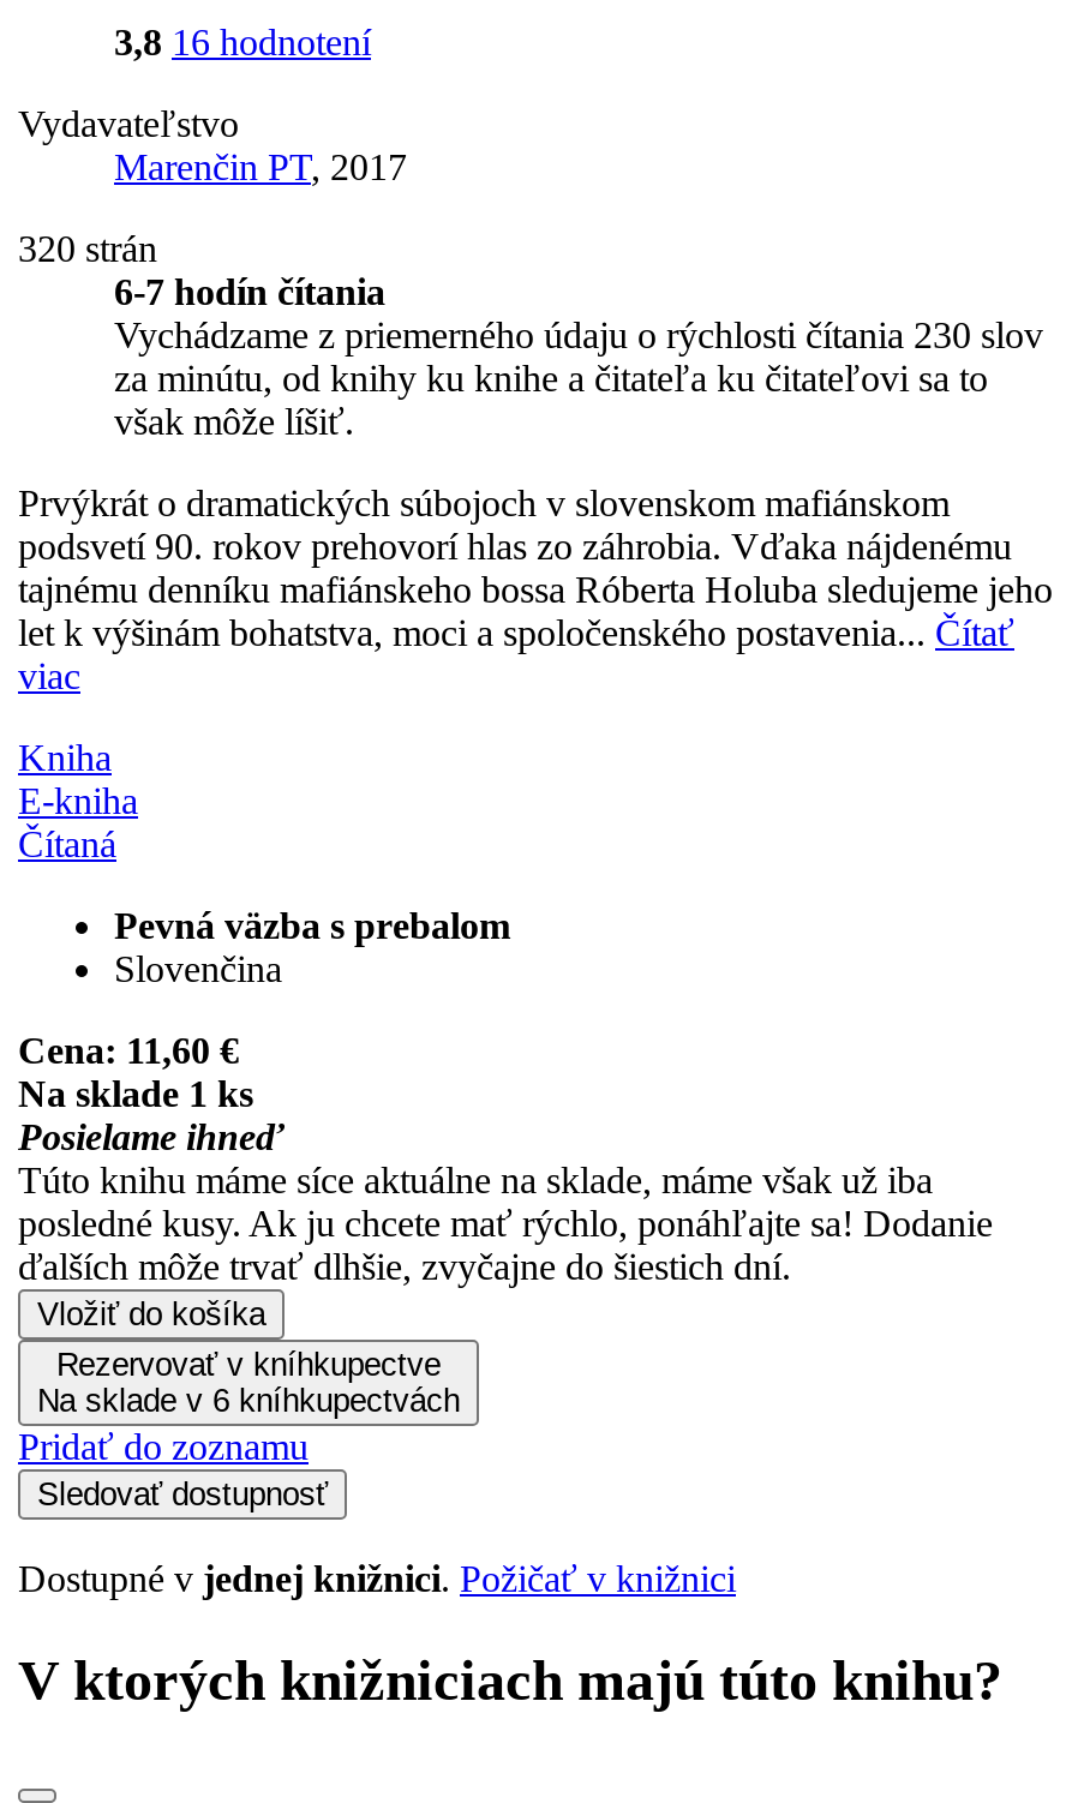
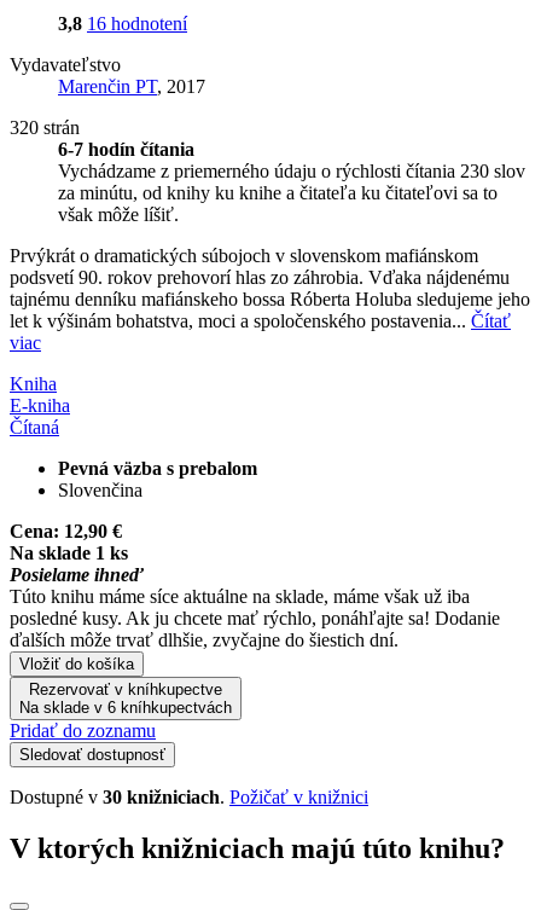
- Cena: 11,60 €
+ Cena: 12,90 €

- Dostupné v jednej knižnici. Požičať v knižnici
+ Dostupné v 30 knižniciach. Požičať v knižnici
